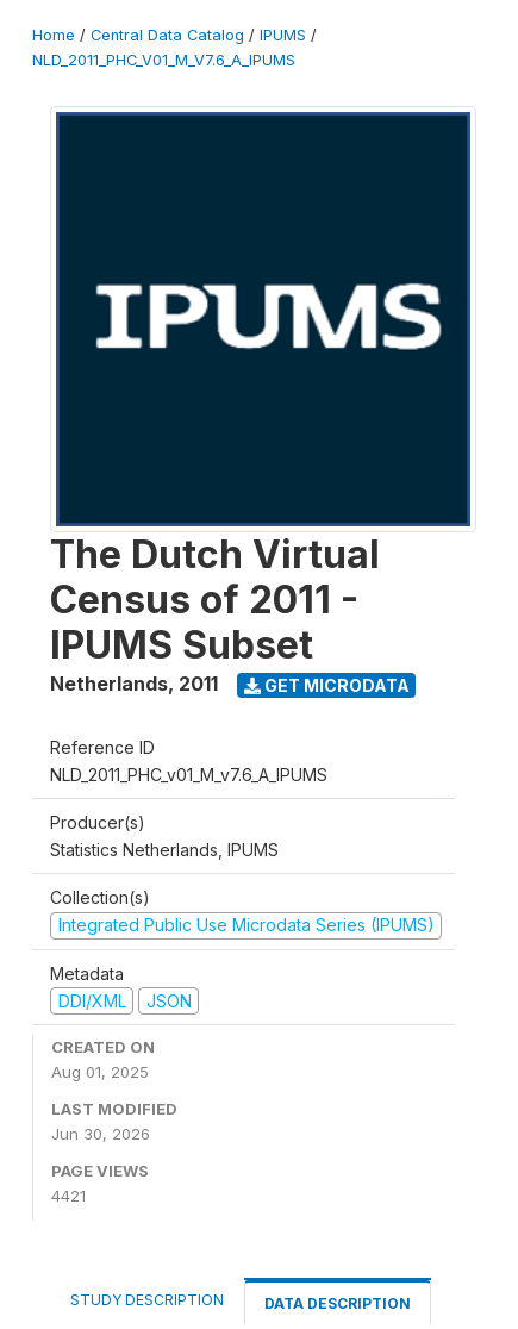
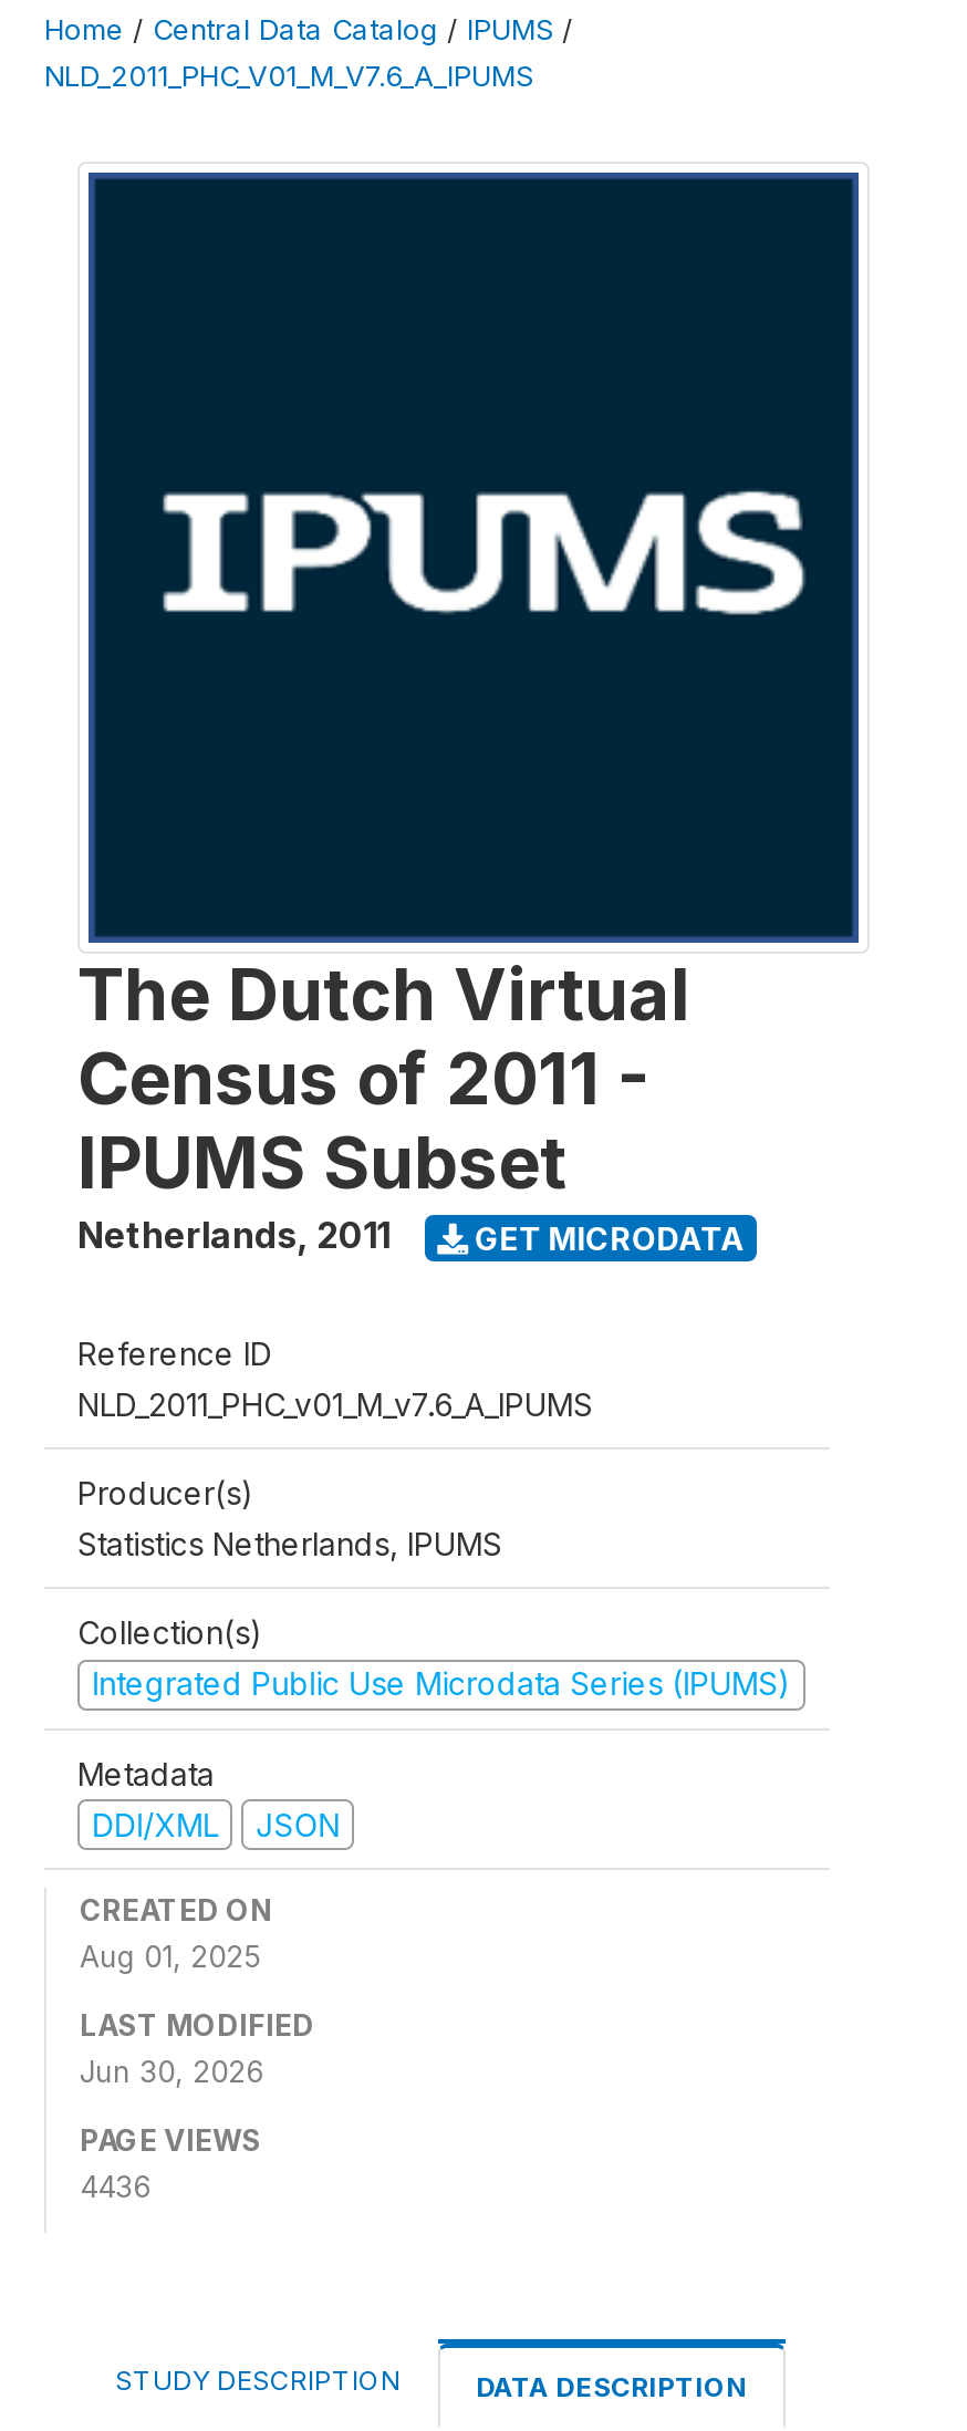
- 4421
+ 4436
